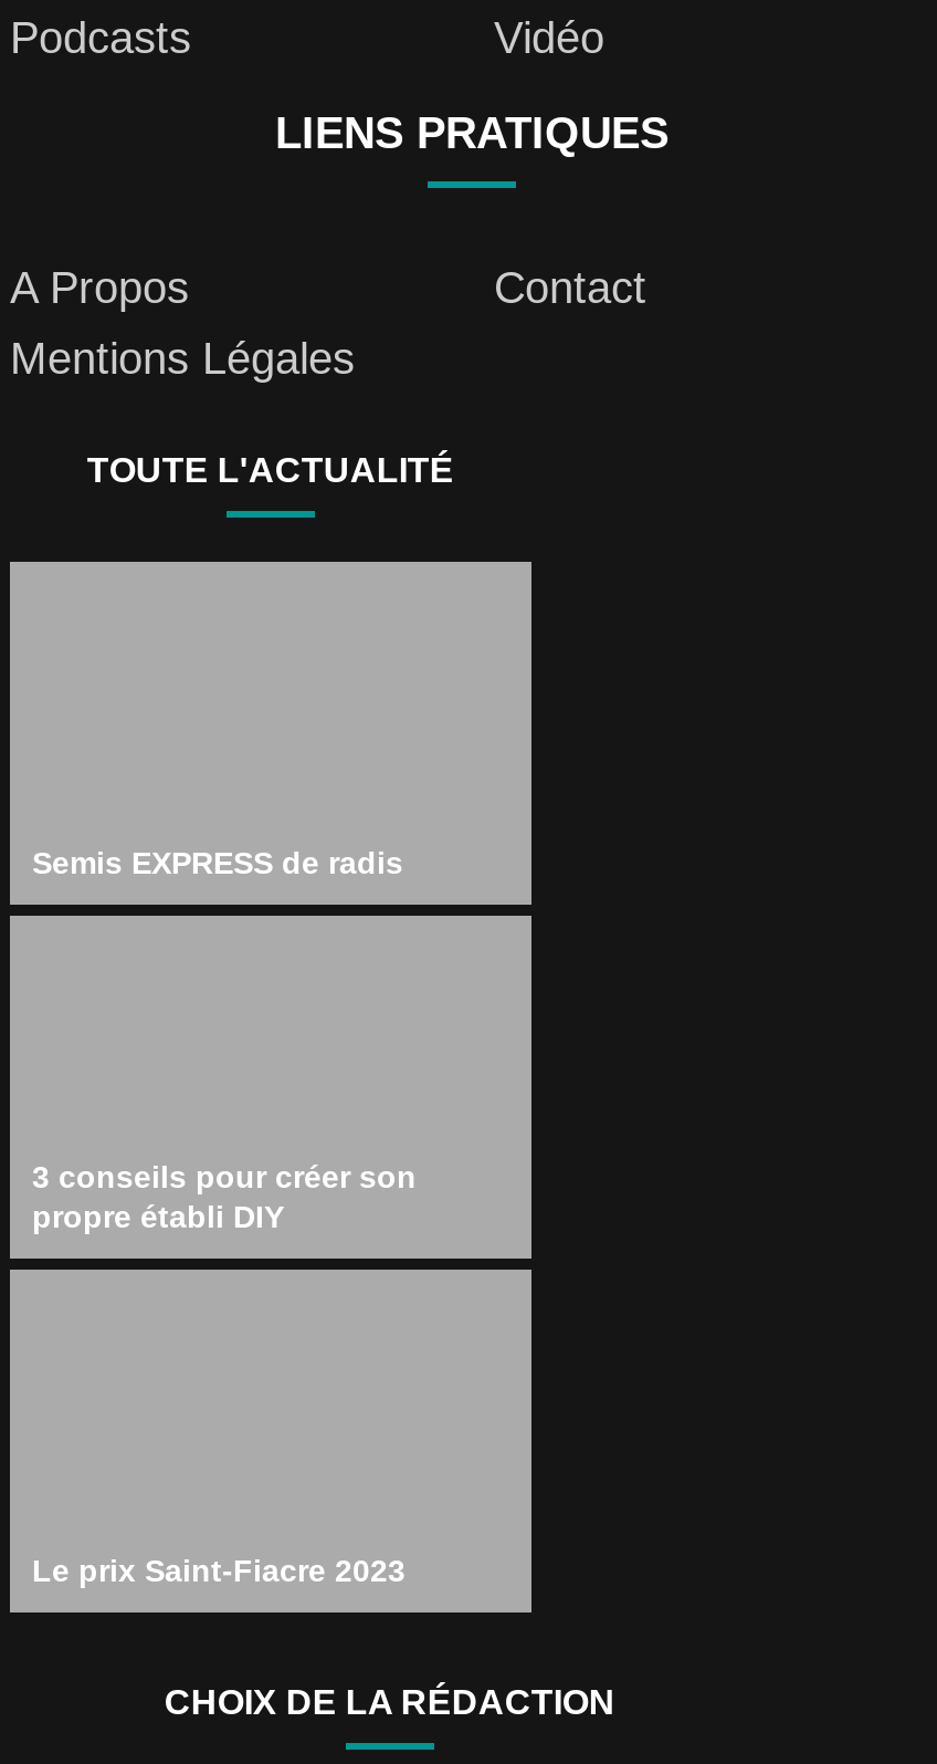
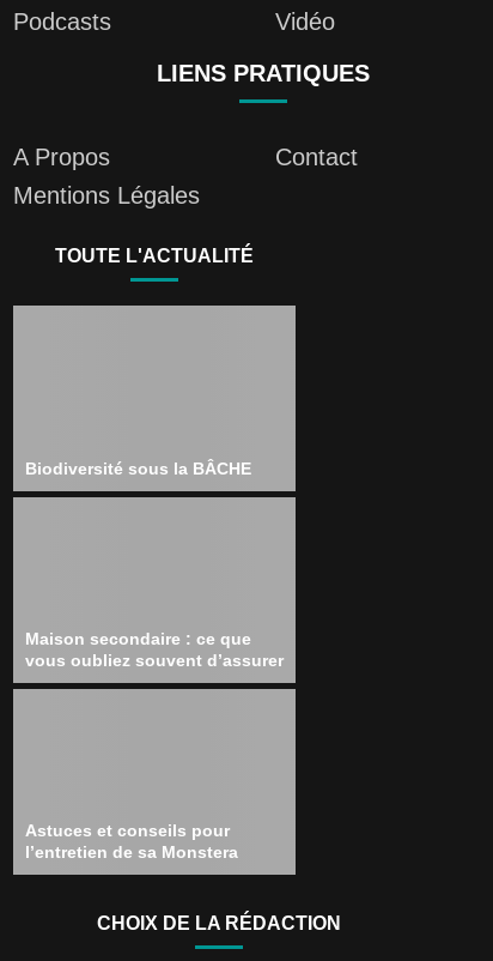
- Semis EXPRESS de radis
+ Biodiversité sous la BÂCHE

- 3 conseils pour créer son
- propre établi DIY
+ Maison secondaire : ce que
+ vous oubliez souvent d’assurer

- Le prix Saint-Fiacre 2023
+ Astuces et conseils pour
+ l’entretien de sa Monstera
